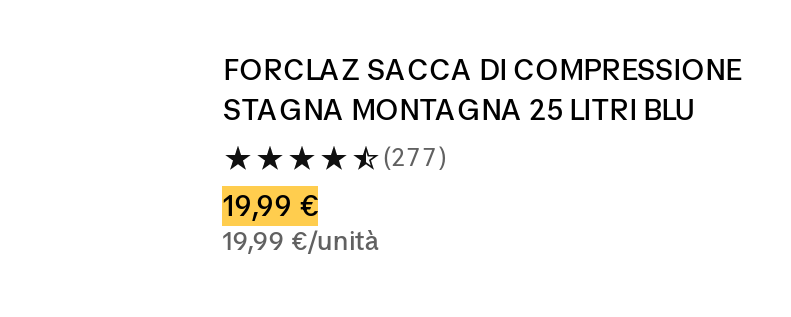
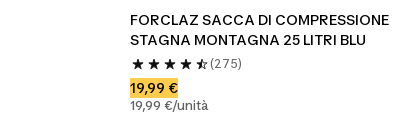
- (277)
+ (275)
